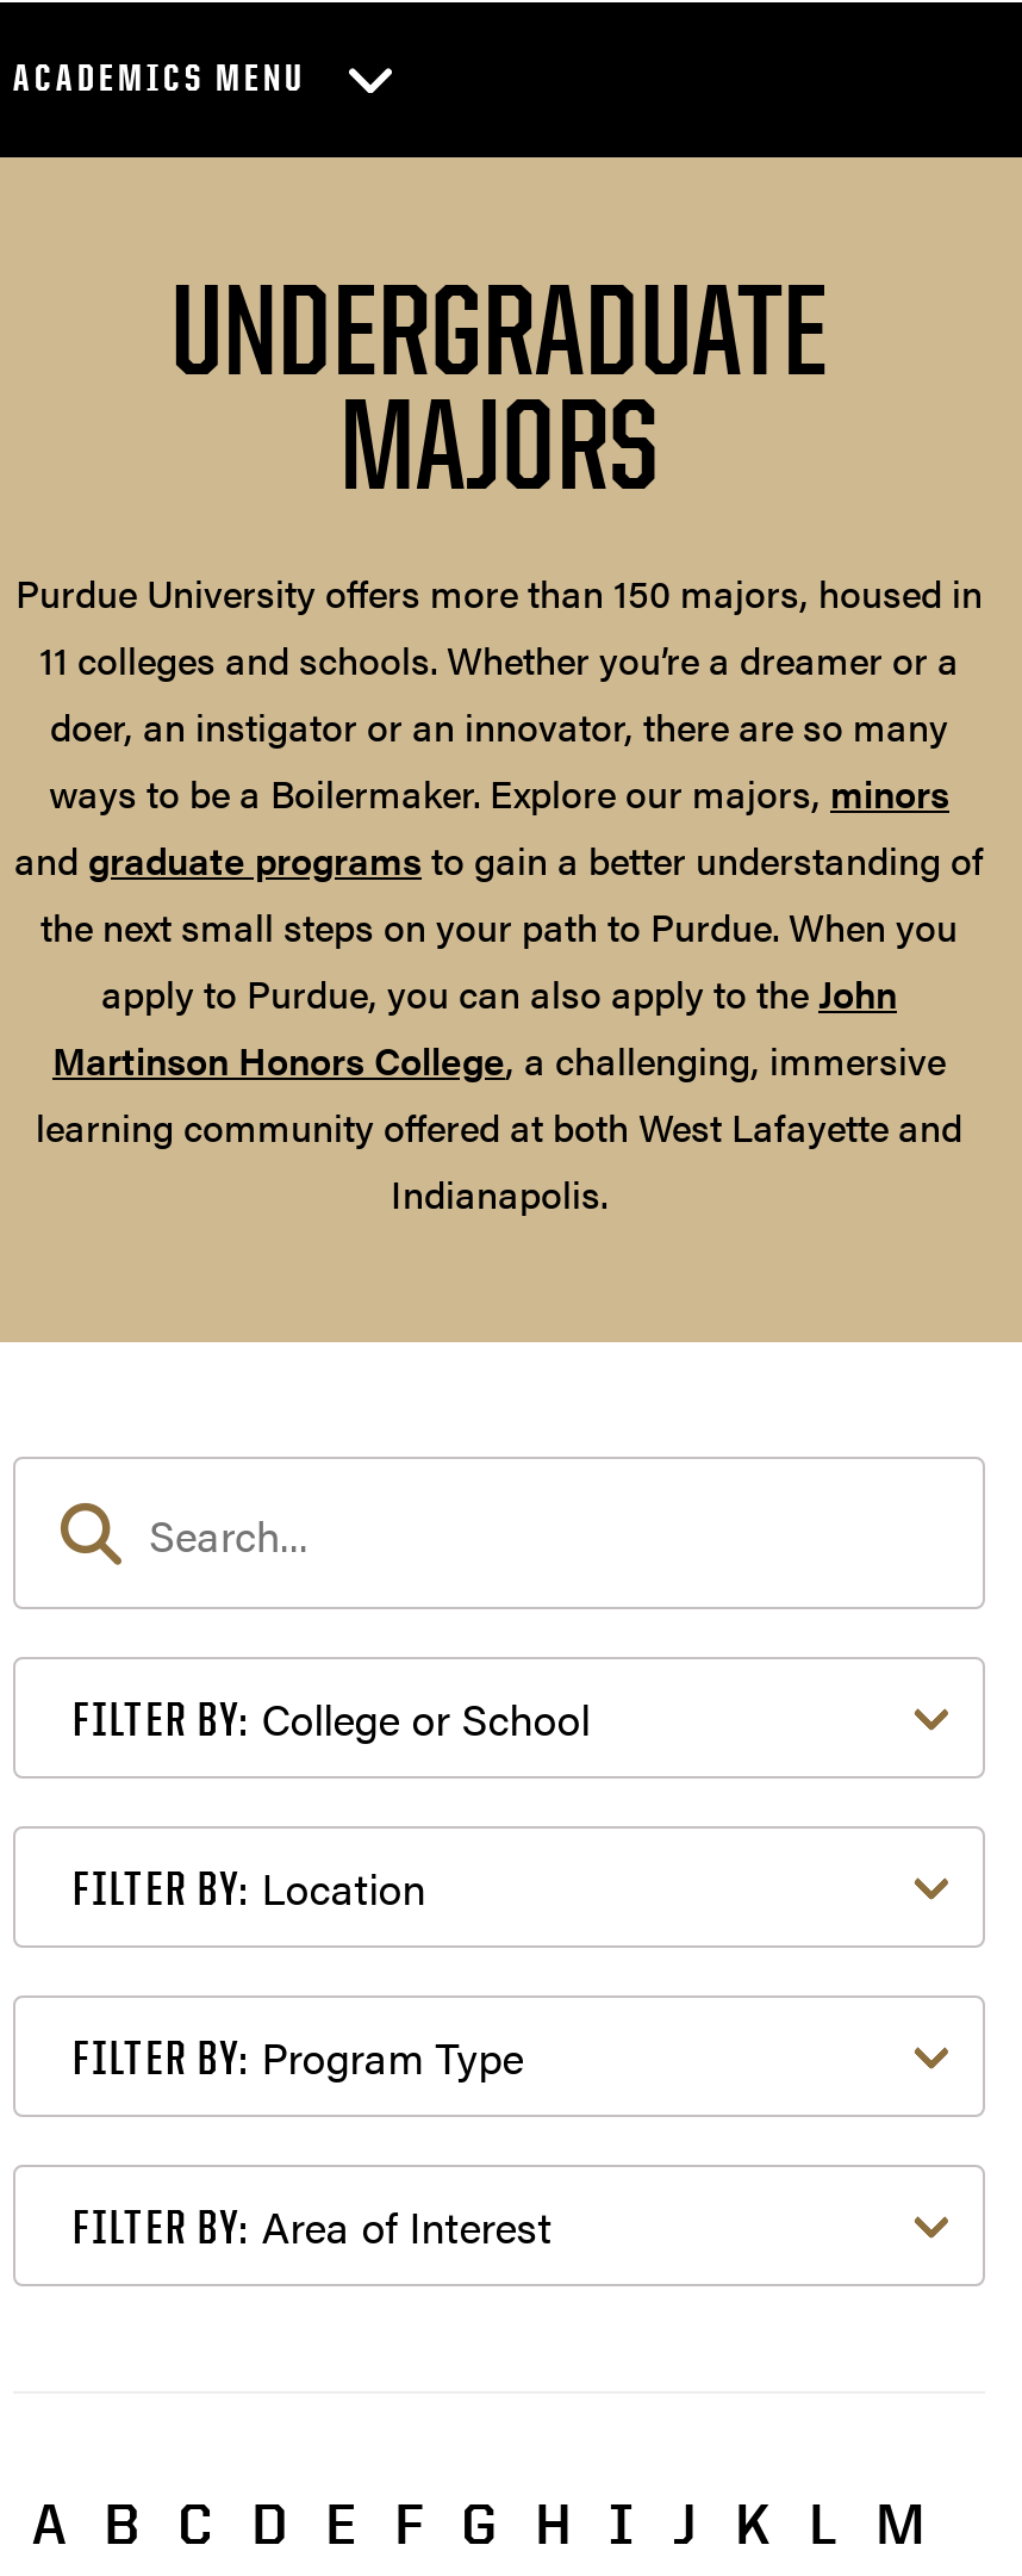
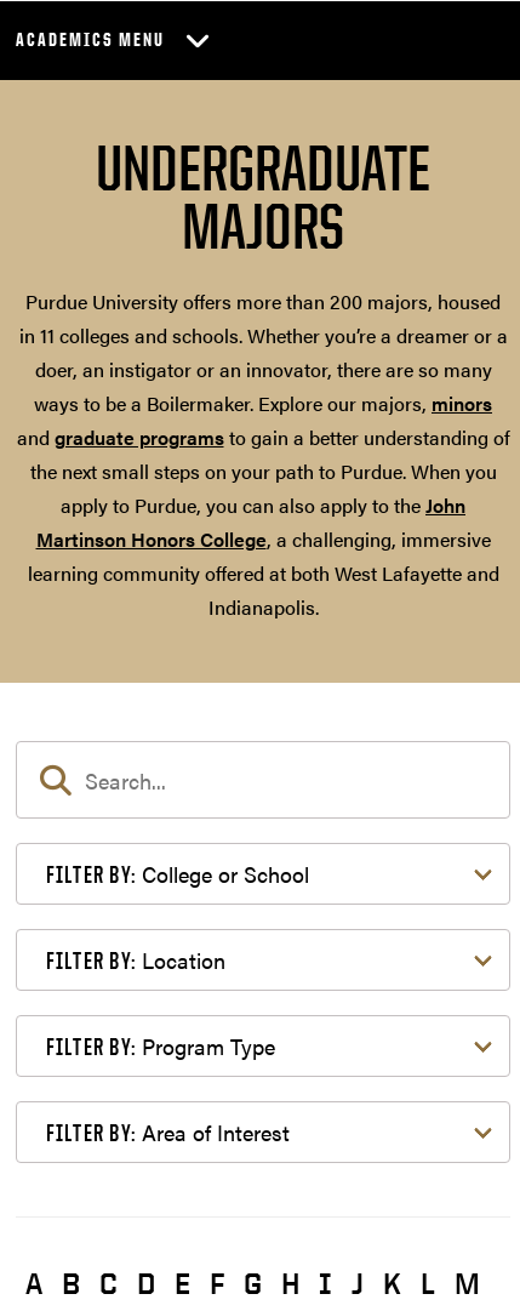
- Purdue University offers more than 150 majors, housed in
- 11 colleges and schools. Whether you’re a dreamer or a
+ Purdue University offers more than 200 majors, housed
+ in 11 colleges and schools. Whether you’re a dreamer or a
